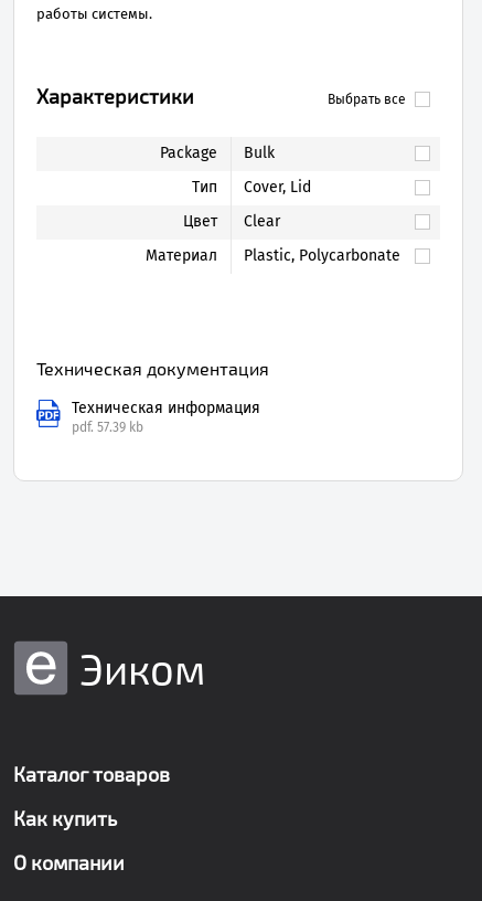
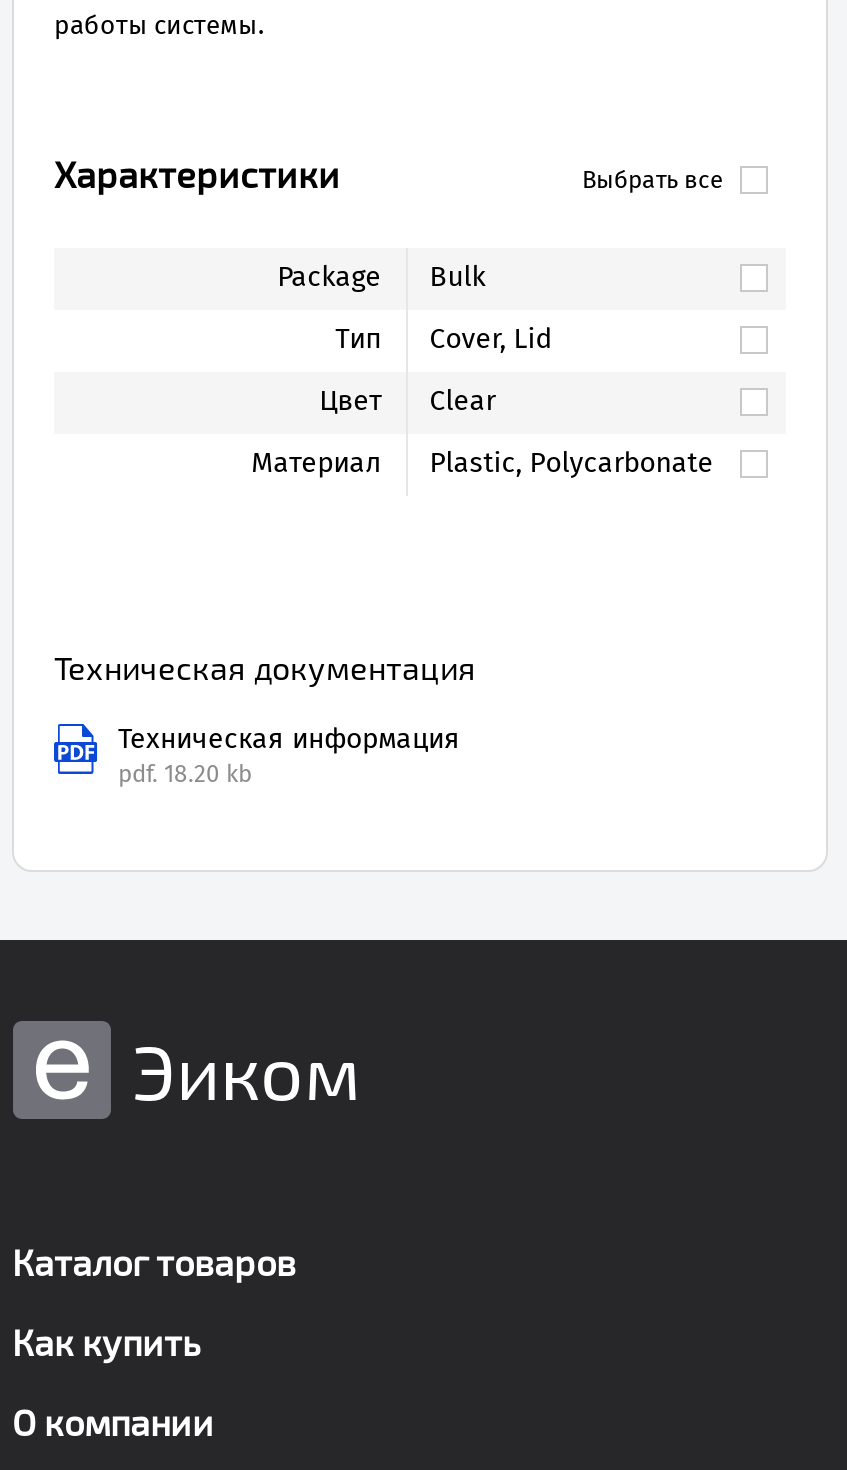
- pdf. 57.39 kb
+ pdf. 18.20 kb
